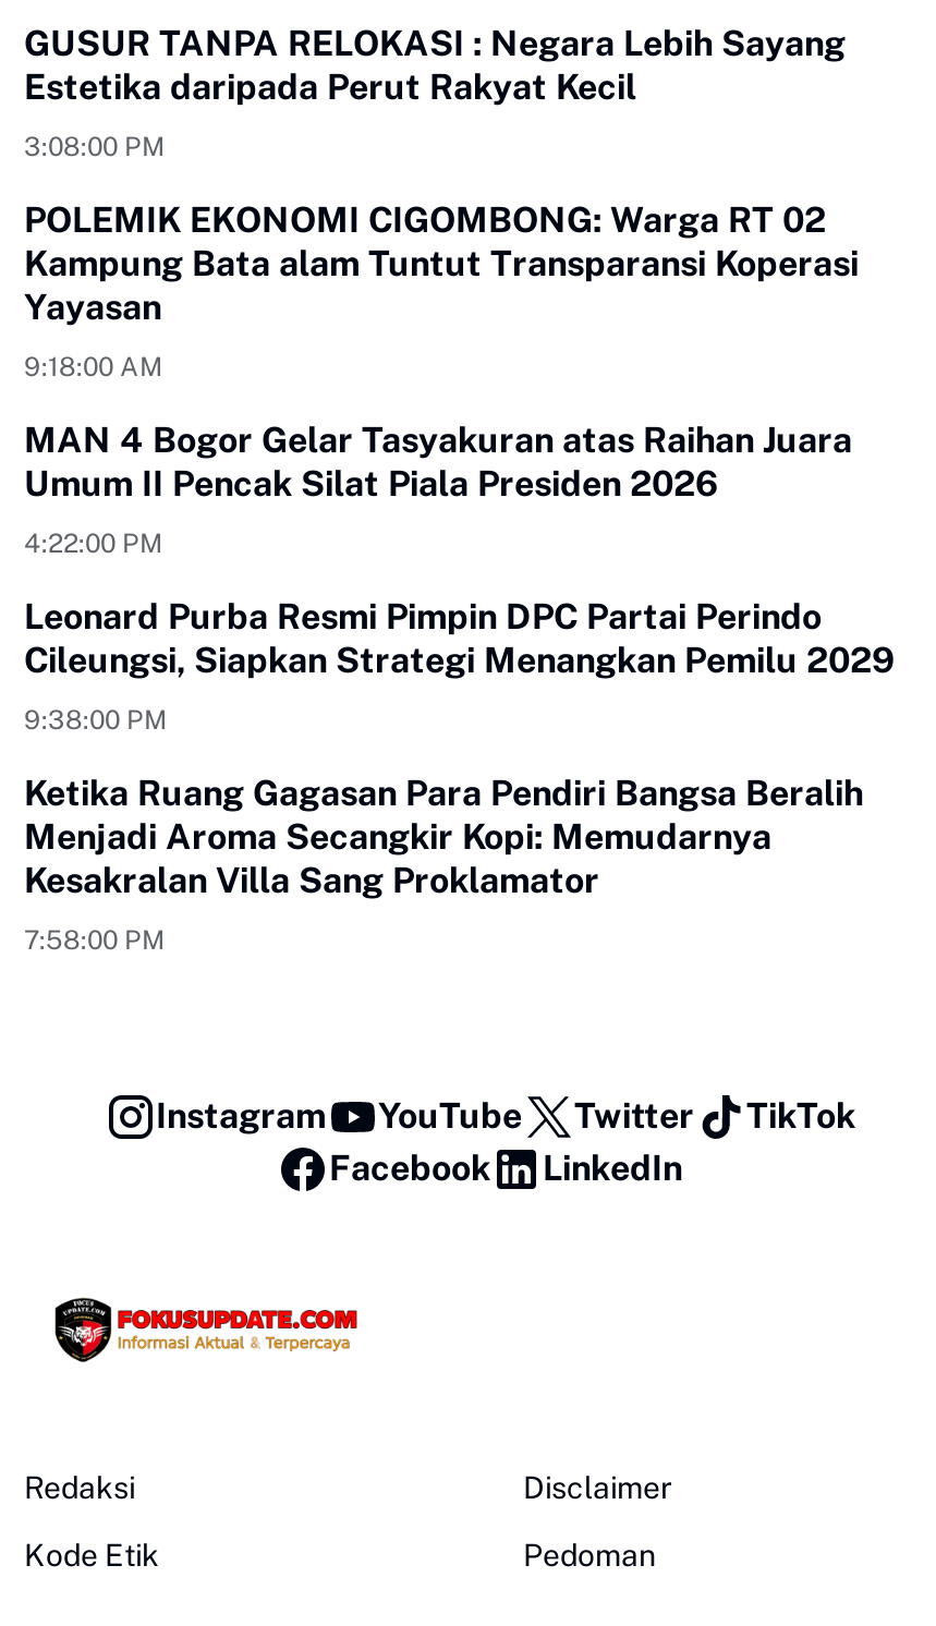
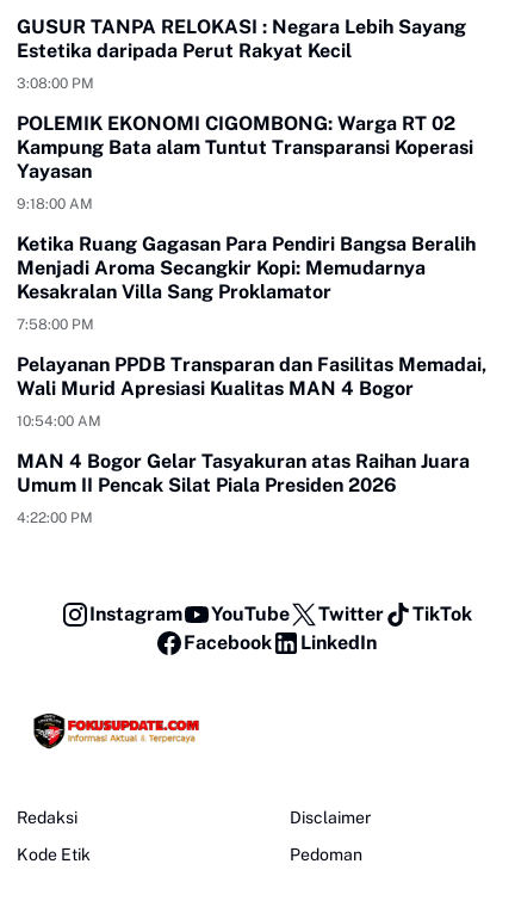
moved down: MAN 4 Bogor Gelar Tasyakuran atas Raihan Juara | Umum II Pencak Silat Piala Presiden 2026 | 4:22:00 PM

- Leonard Purba Resmi Pimpin DPC Partai Perindo
- Cileungsi, Siapkan Strategi Menangkan Pemilu 2029
- 9:38:00 PM

moved up: Ketika Ruang Gagasan Para Pendiri Bangsa Beralih | Menjadi Aroma Secangkir Kopi: Memudarnya | Kesakralan Villa Sang Proklamator | 7:58:00 PM

+ Pelayanan PPDB Transparan dan Fasilitas Memadai,
+ Wali Murid Apresiasi Kualitas MAN 4 Bogor
+ 10:54:00 AM
